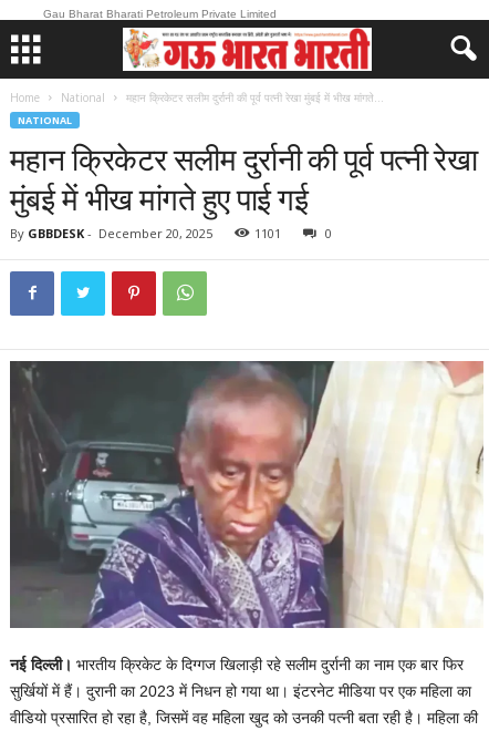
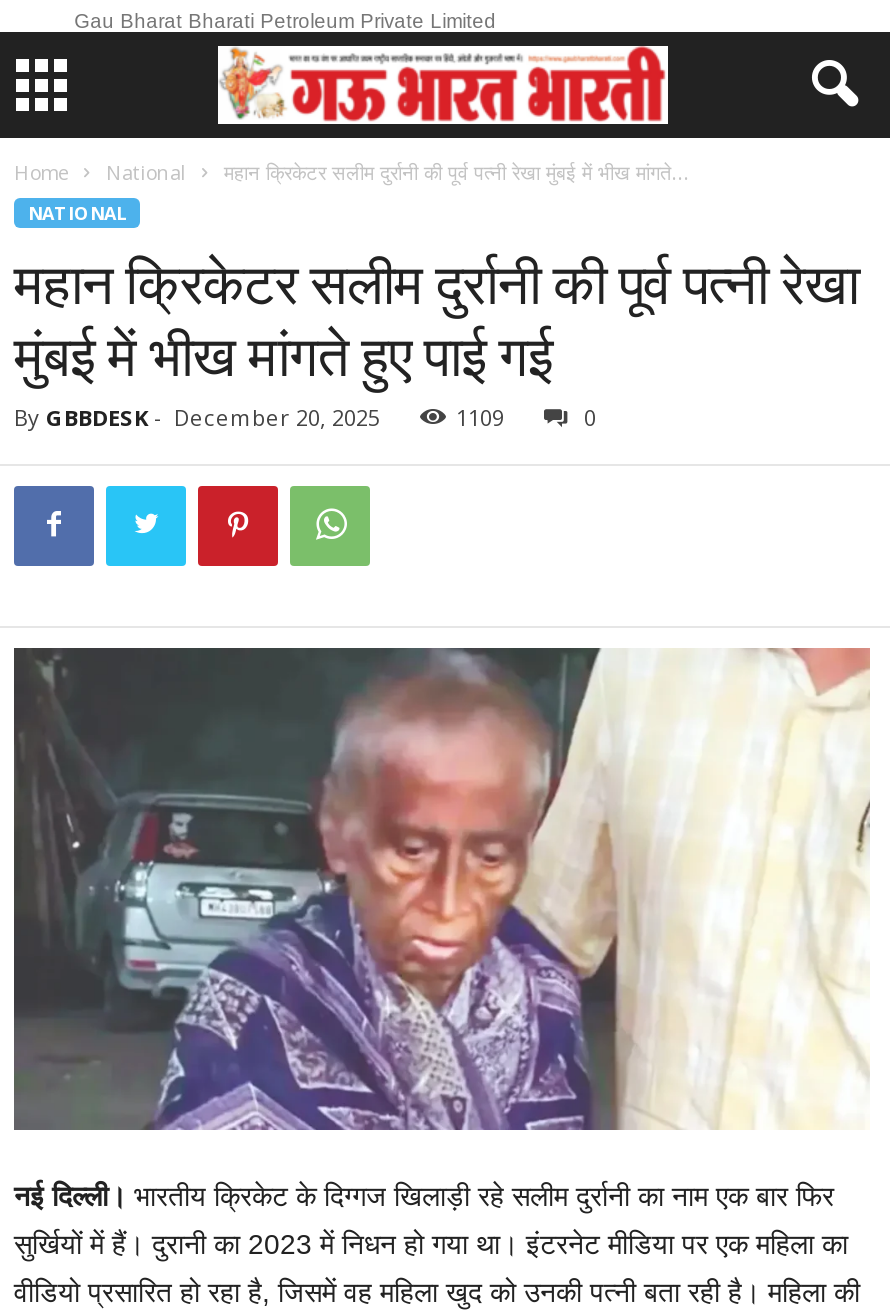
- 1101
+ 1109
